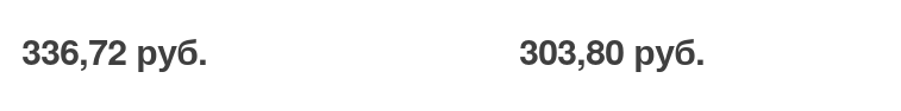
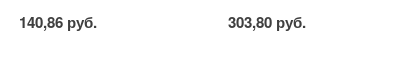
- 336,72 руб.
+ 140,86 руб.
